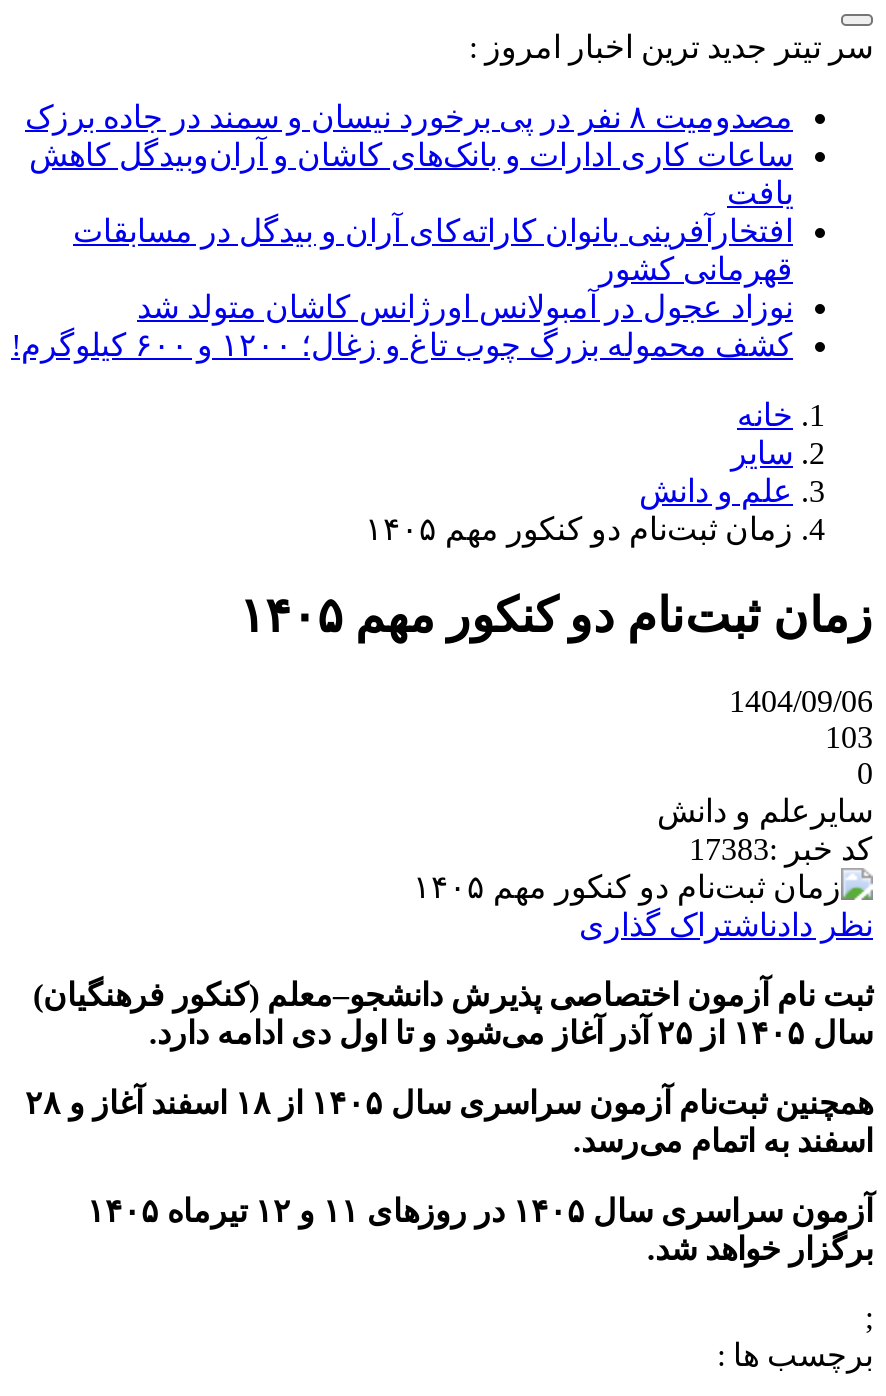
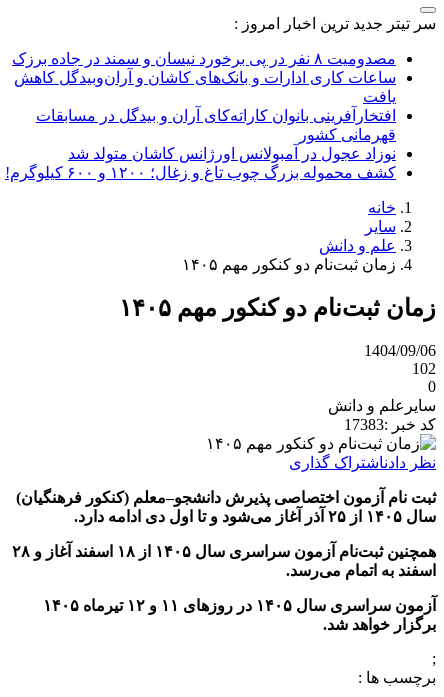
- 103
+ 102
